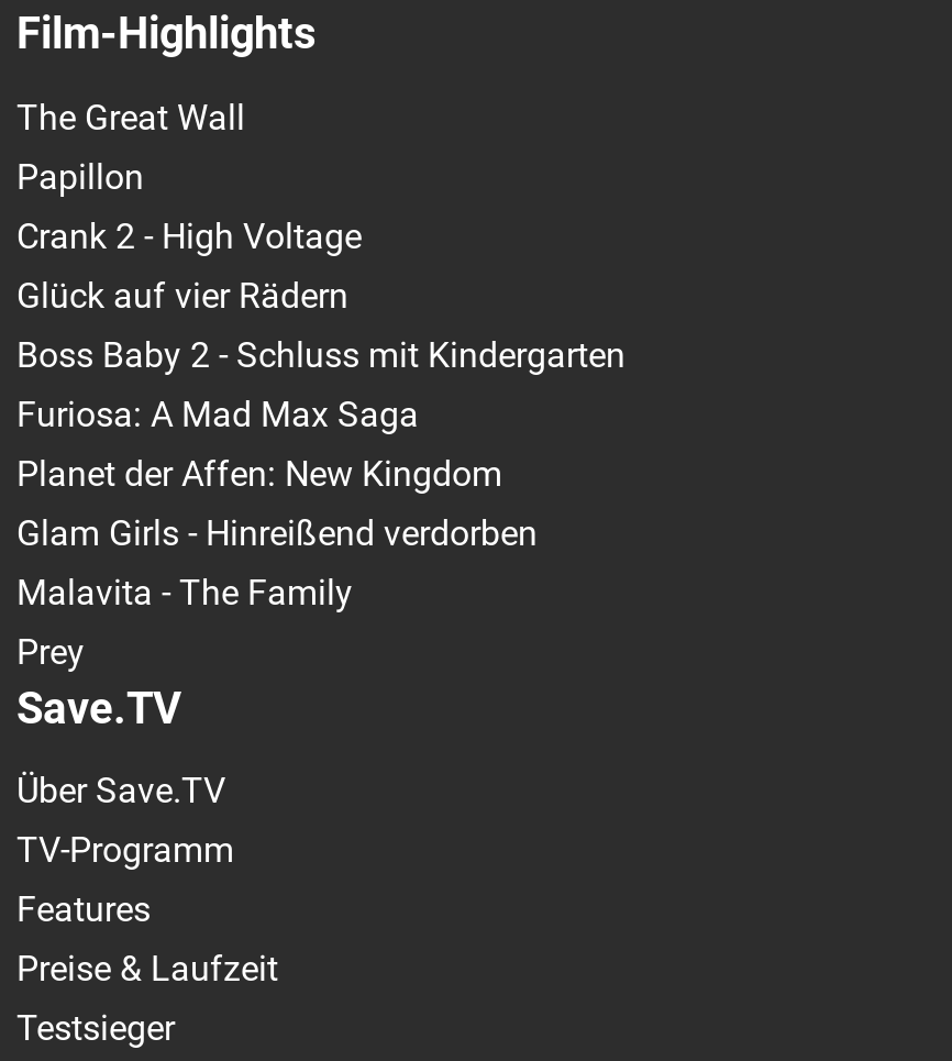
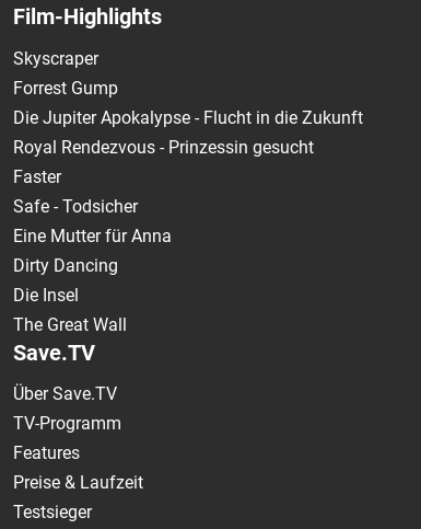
+ Skyscraper
+ Forrest Gump
+ Die Jupiter Apokalypse - Flucht in die Zukunft
+ Royal Rendezvous - Prinzessin gesucht
+ Faster
+ Safe - Todsicher
+ Eine Mutter für Anna
+ Dirty Dancing
+ Die Insel

moved down: The Great Wall

- Papillon
- Crank 2 - High Voltage
- Glück auf vier Rädern
- Boss Baby 2 - Schluss mit Kindergarten
- Furiosa: A Mad Max Saga
- Planet der Affen: New Kingdom
- Glam Girls - Hinreißend verdorben
- Malavita - The Family
- Prey
